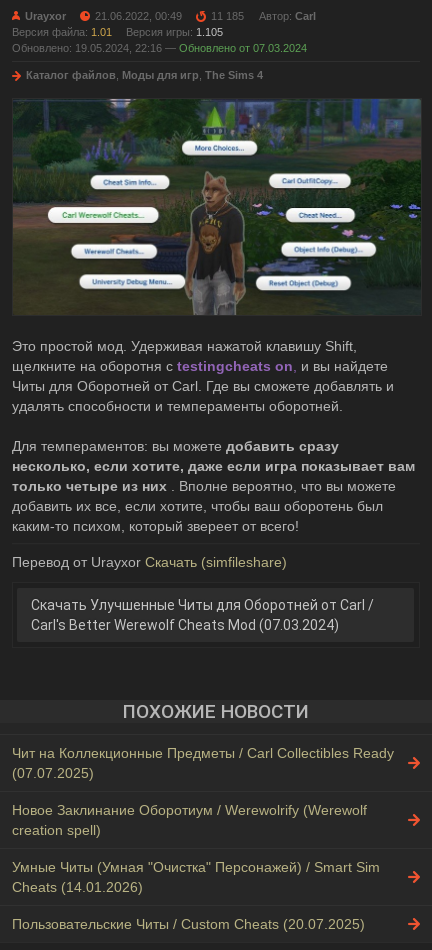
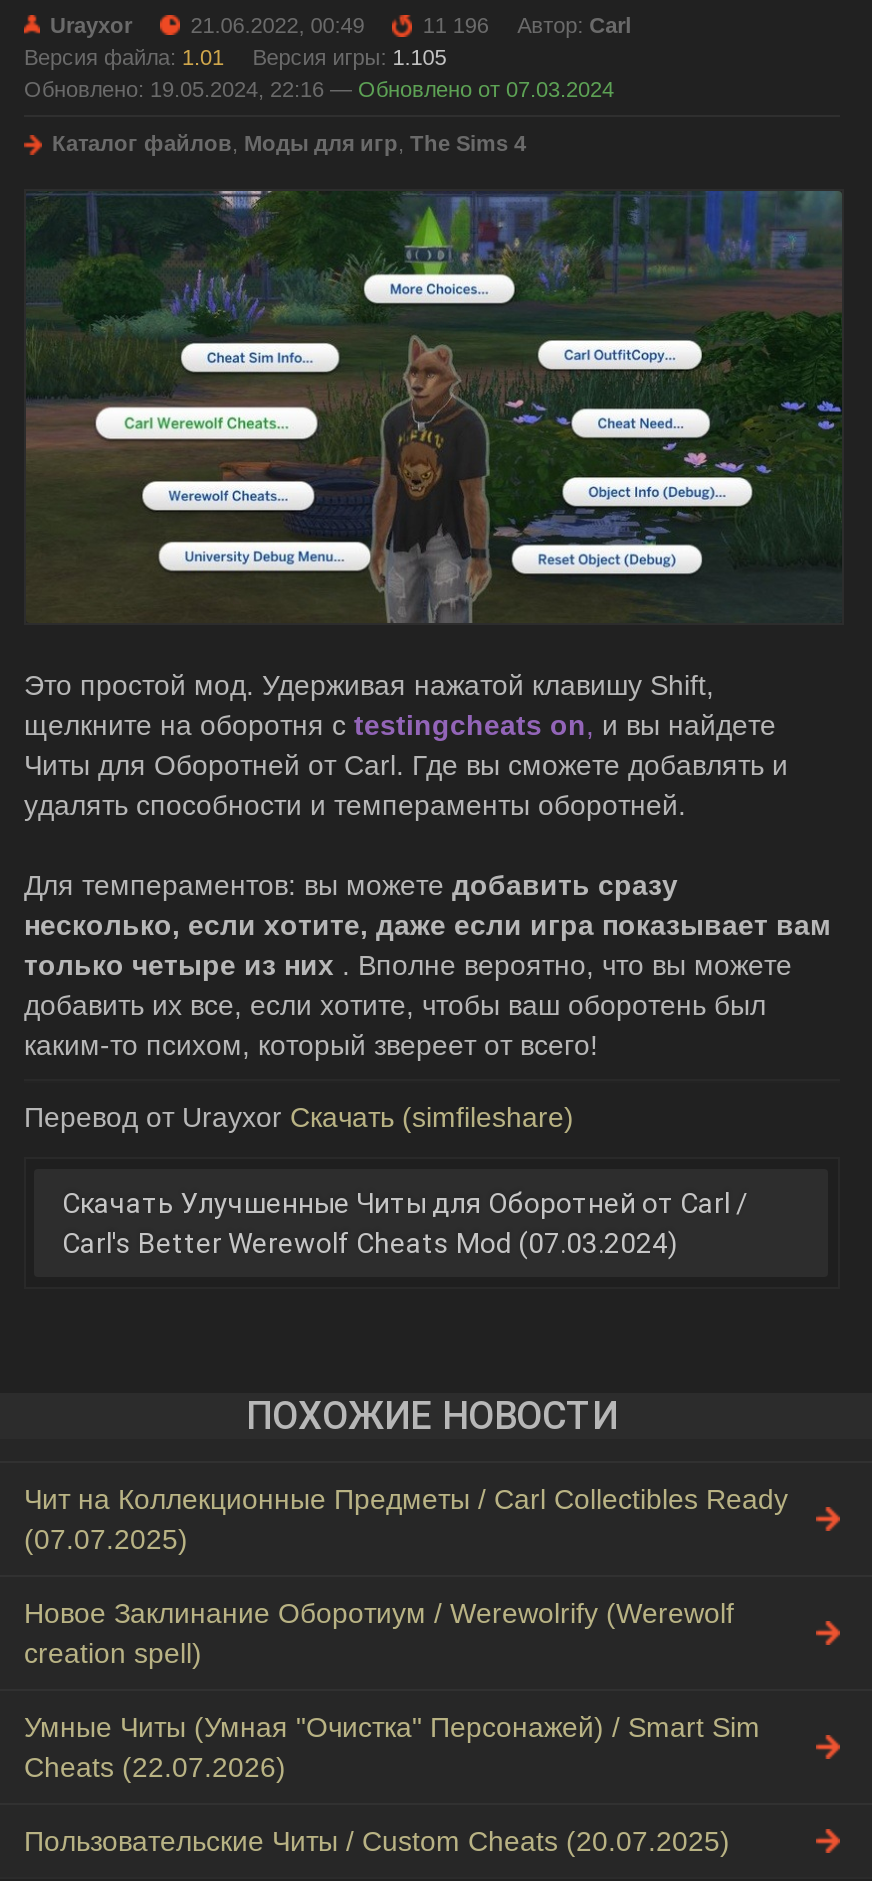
- 11 185
+ 11 196

- Cheats (14.01.2026)
+ Cheats (22.07.2026)
